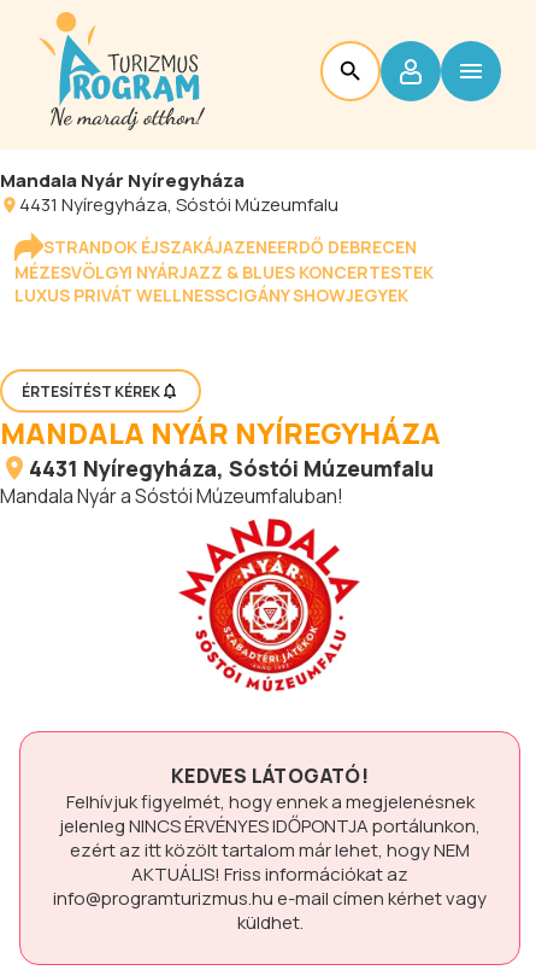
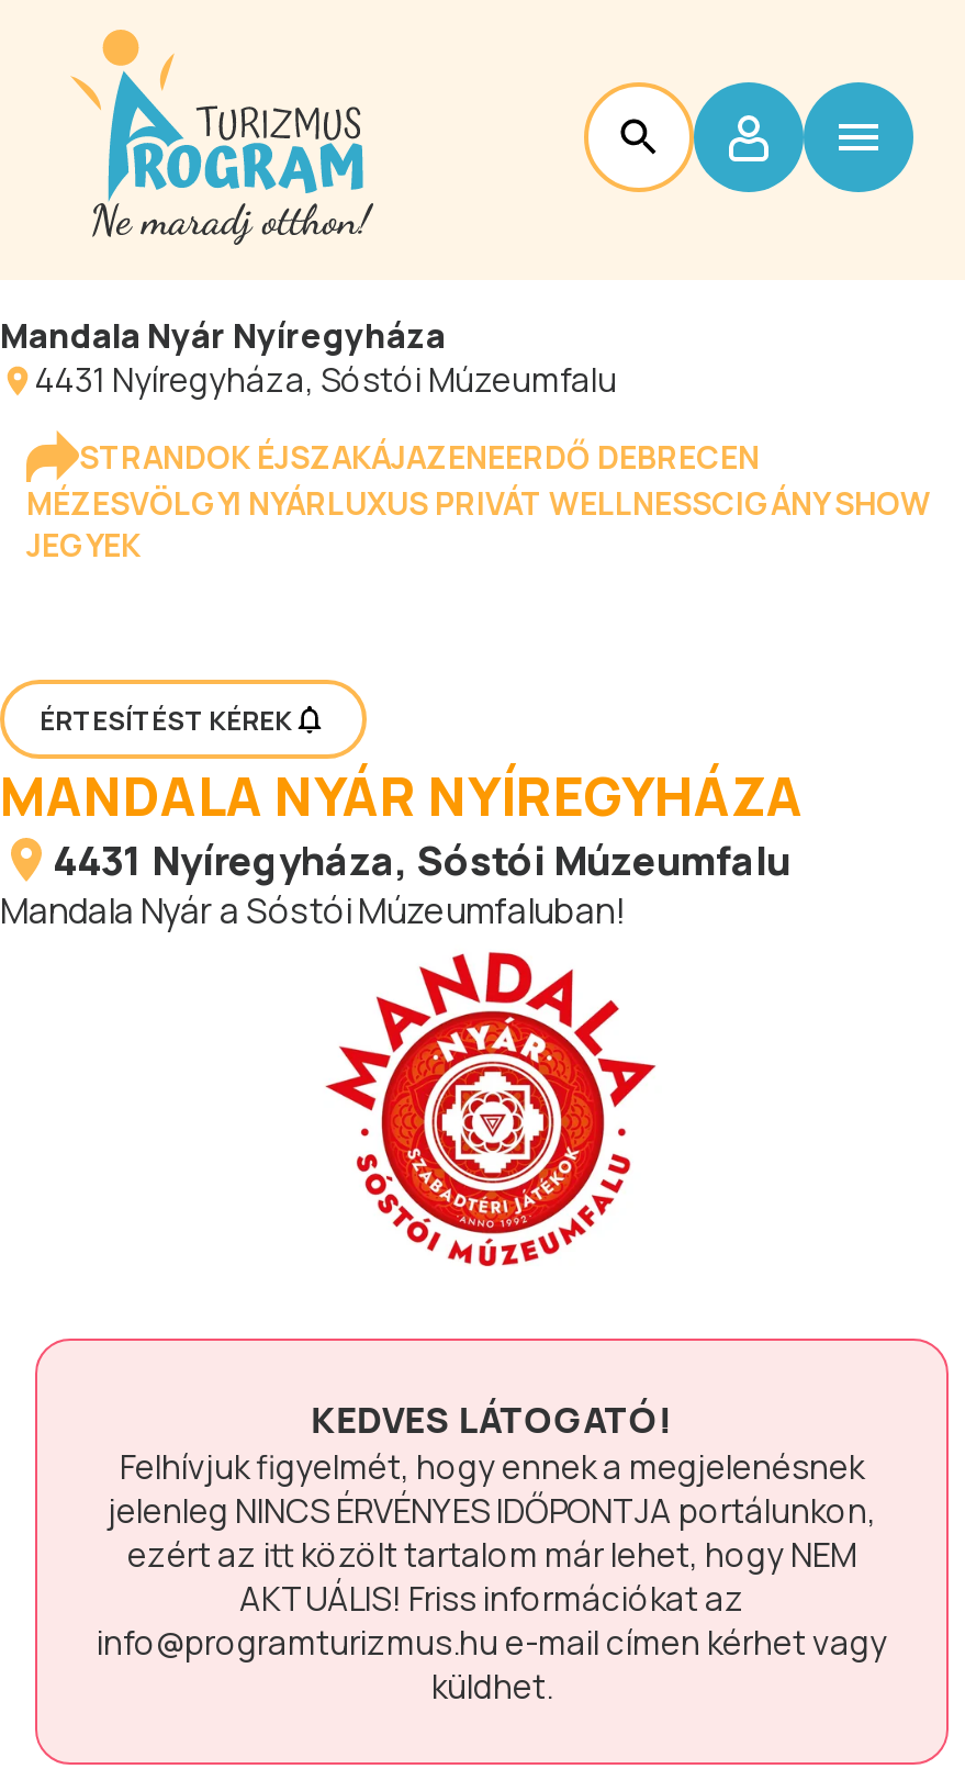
- MÉZESVÖLGYI NYÁRJAZZ & BLUES KONCERTESTEK
- LUXUS PRIVÁT WELLNESSCIGÁNY SHOWJEGYEK
+ MÉZESVÖLGYI NYÁRLUXUS PRIVÁT WELLNESSCIGÁNY SHOW
+ JEGYEK
